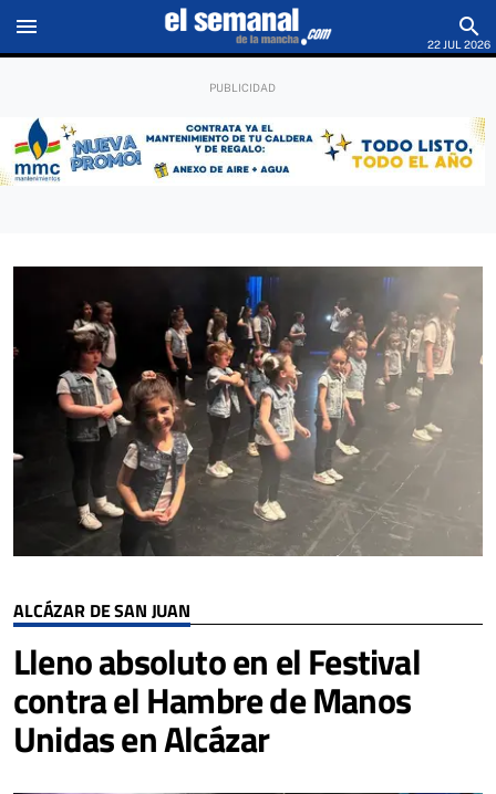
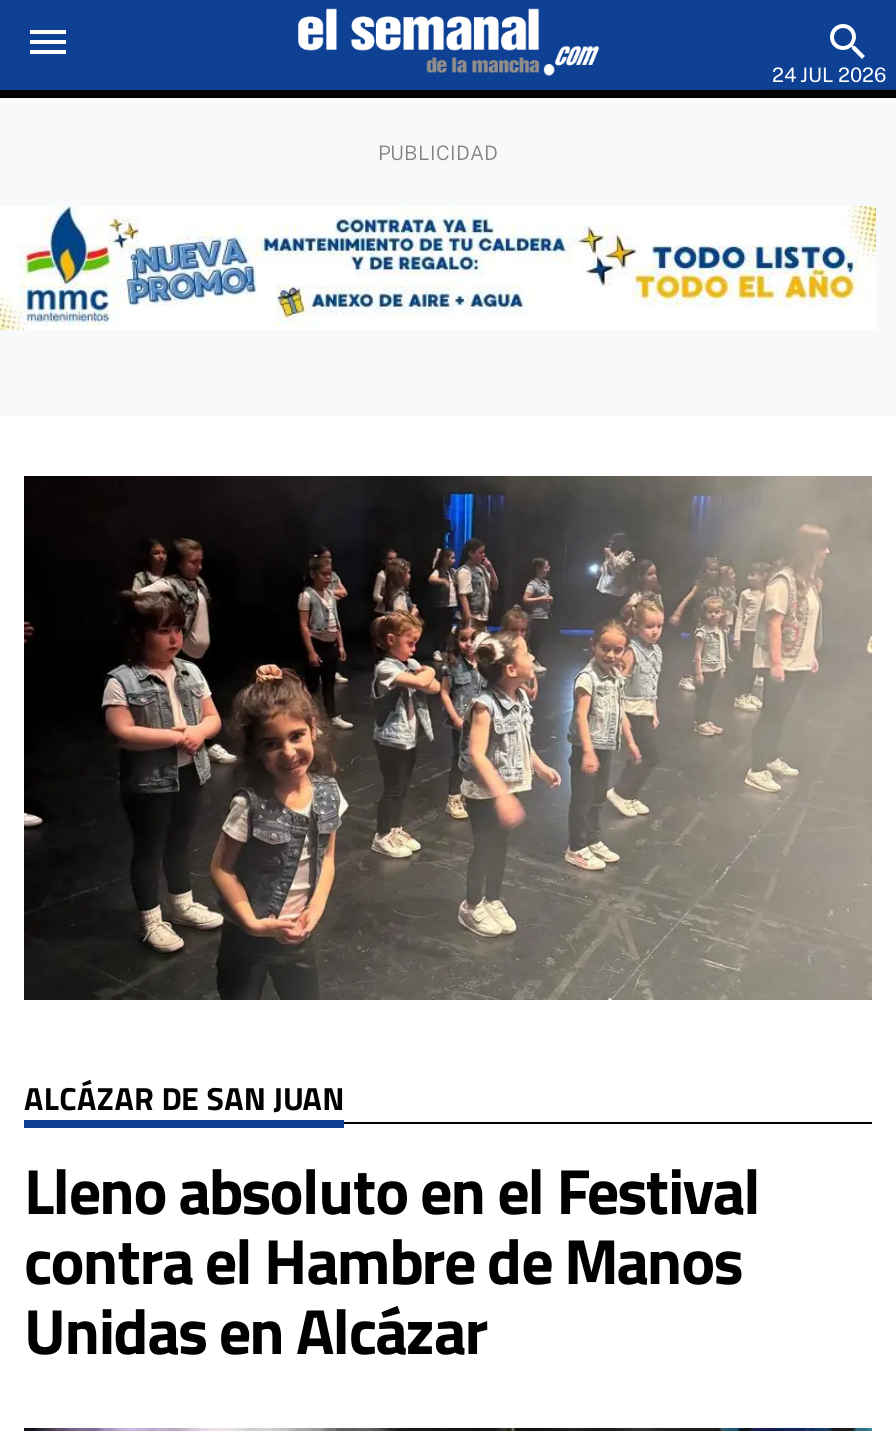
- 22 JUL 2026
+ 24 JUL 2026
